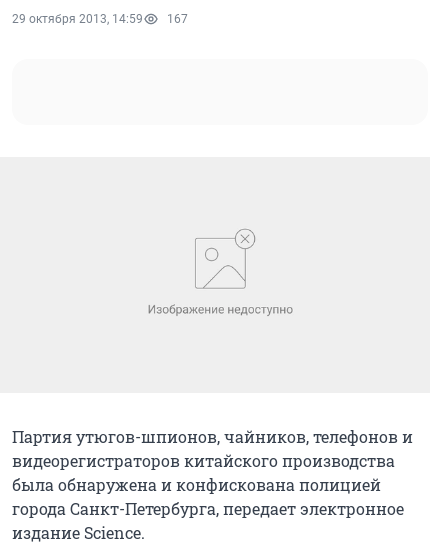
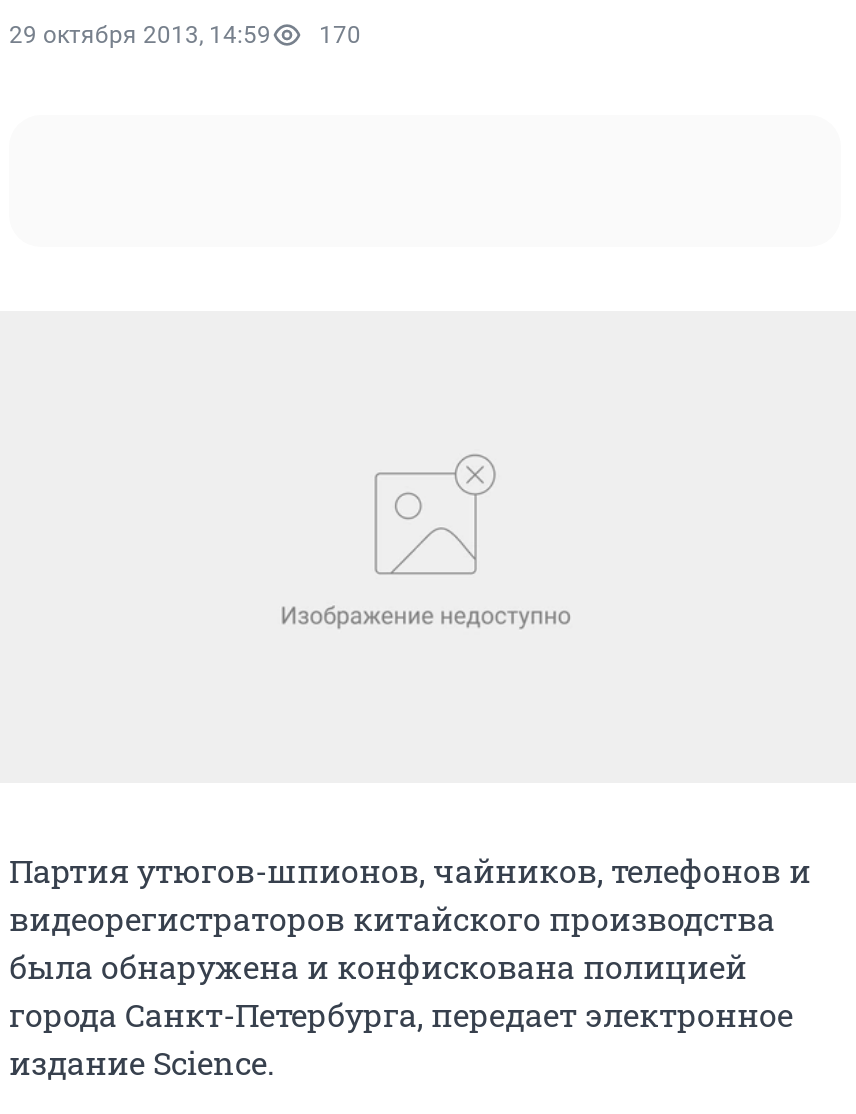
- 29 октября 2013, 14:59 167
+ 29 октября 2013, 14:59 170
